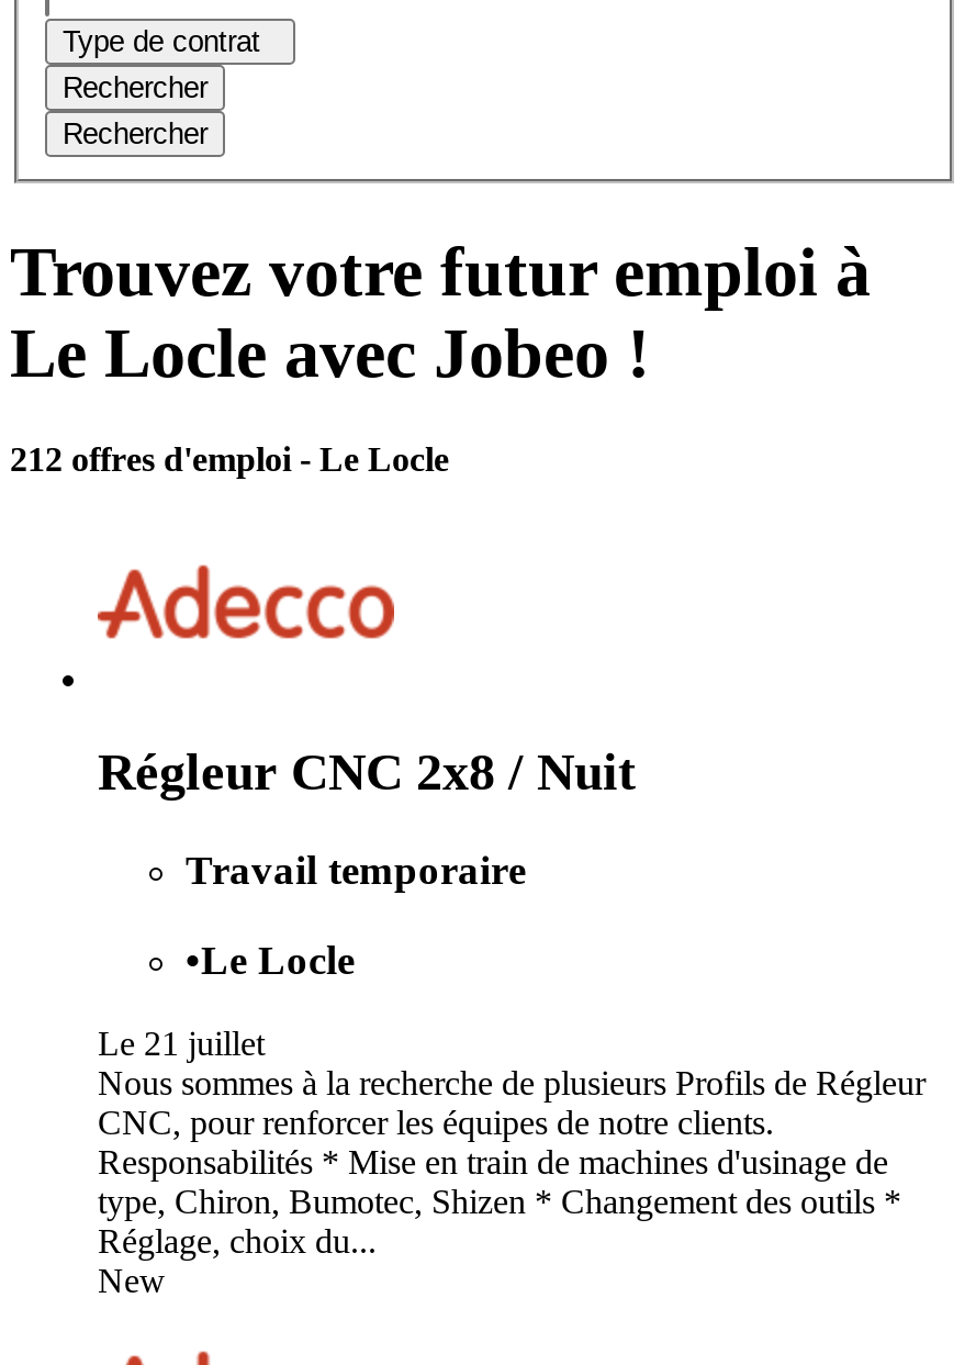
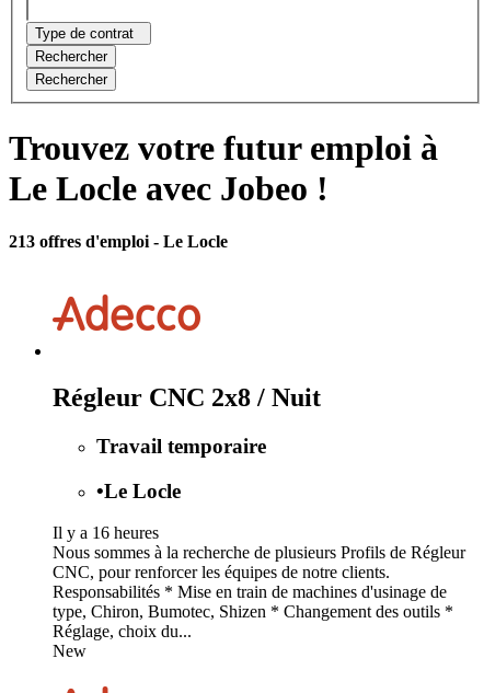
- 212 offres d'emploi - Le Locle
+ 213 offres d'emploi - Le Locle

- Le 21 juillet
+ Il y a 16 heures
